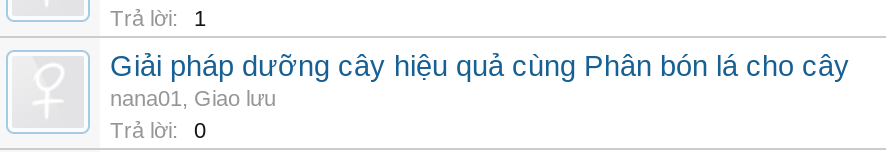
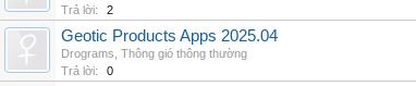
- Trả lời: 1
+ Trả lời: 2

- Giải pháp dưỡng cây hiệu quả cùng Phân bón lá cho cây
- nana01, Giao lưu
+ Geotic Products Apps 2025.04
+ Drograms, Thông gió thông thường
